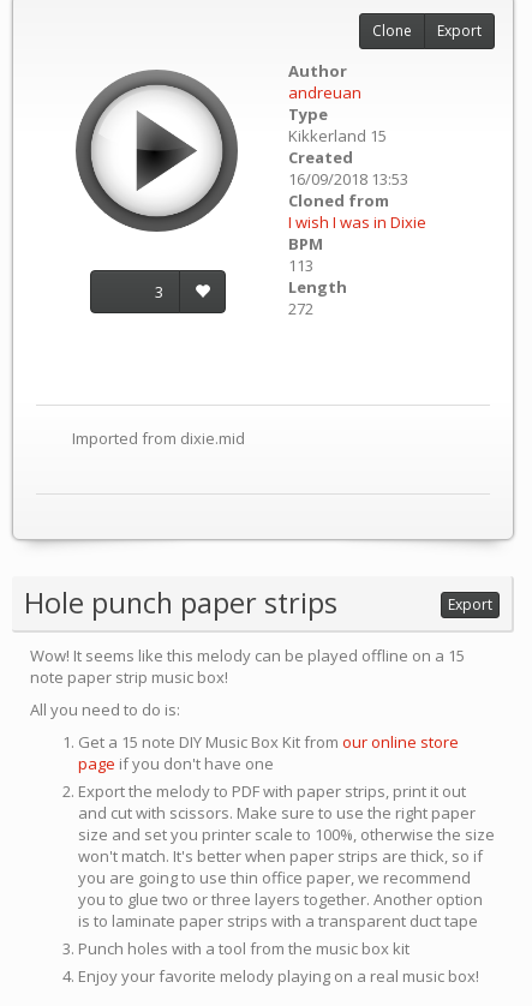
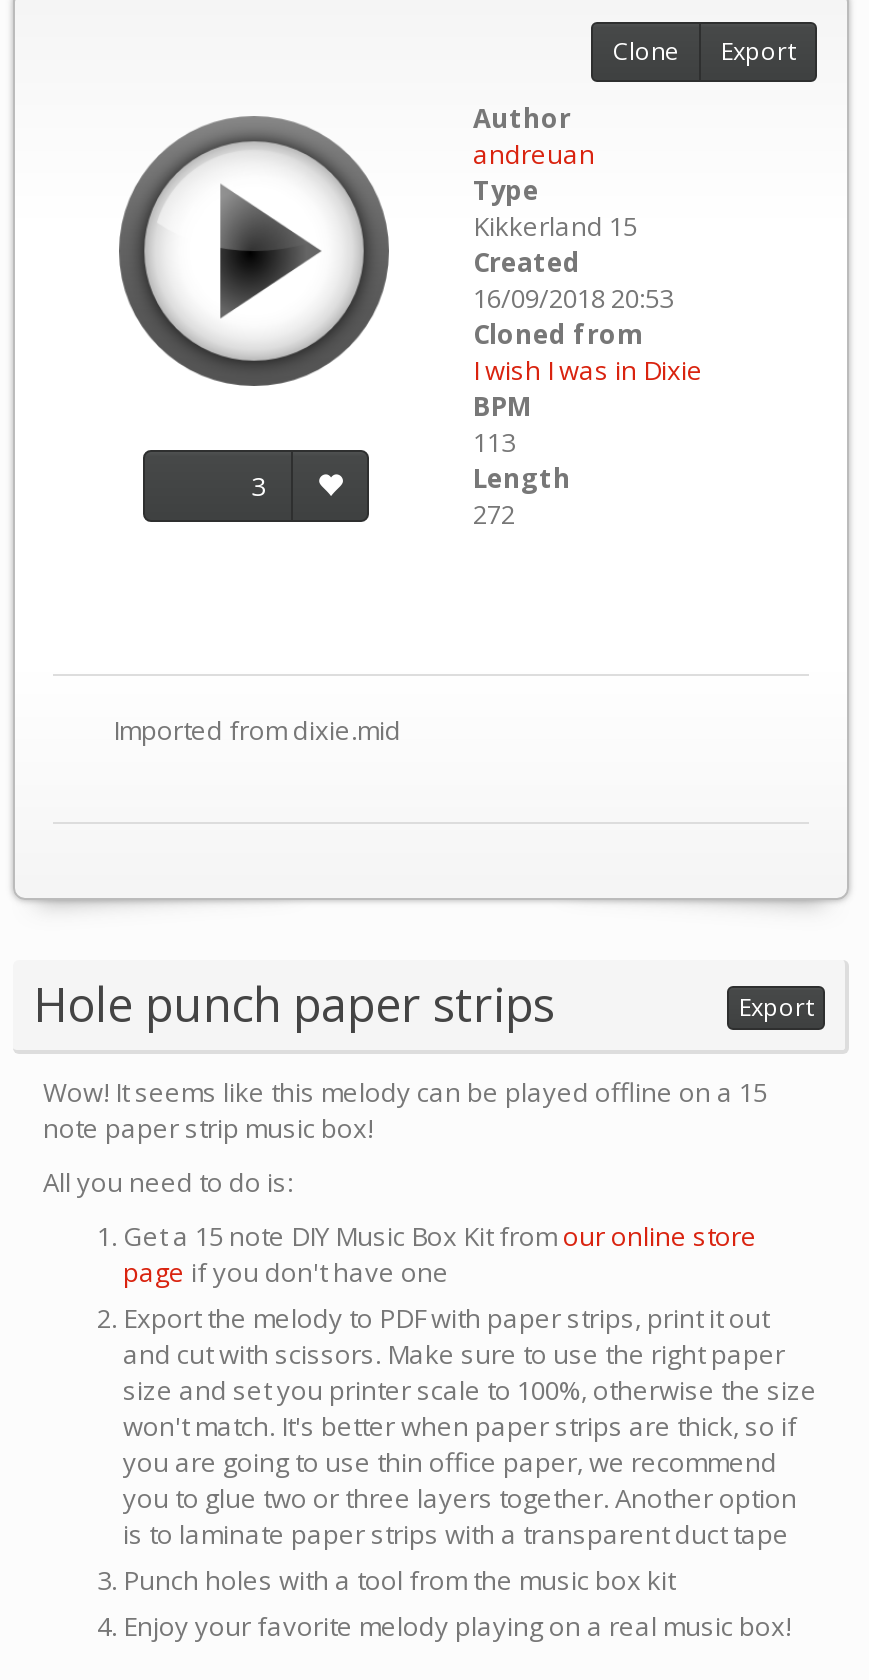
- 16/09/2018 13:53
+ 16/09/2018 20:53
